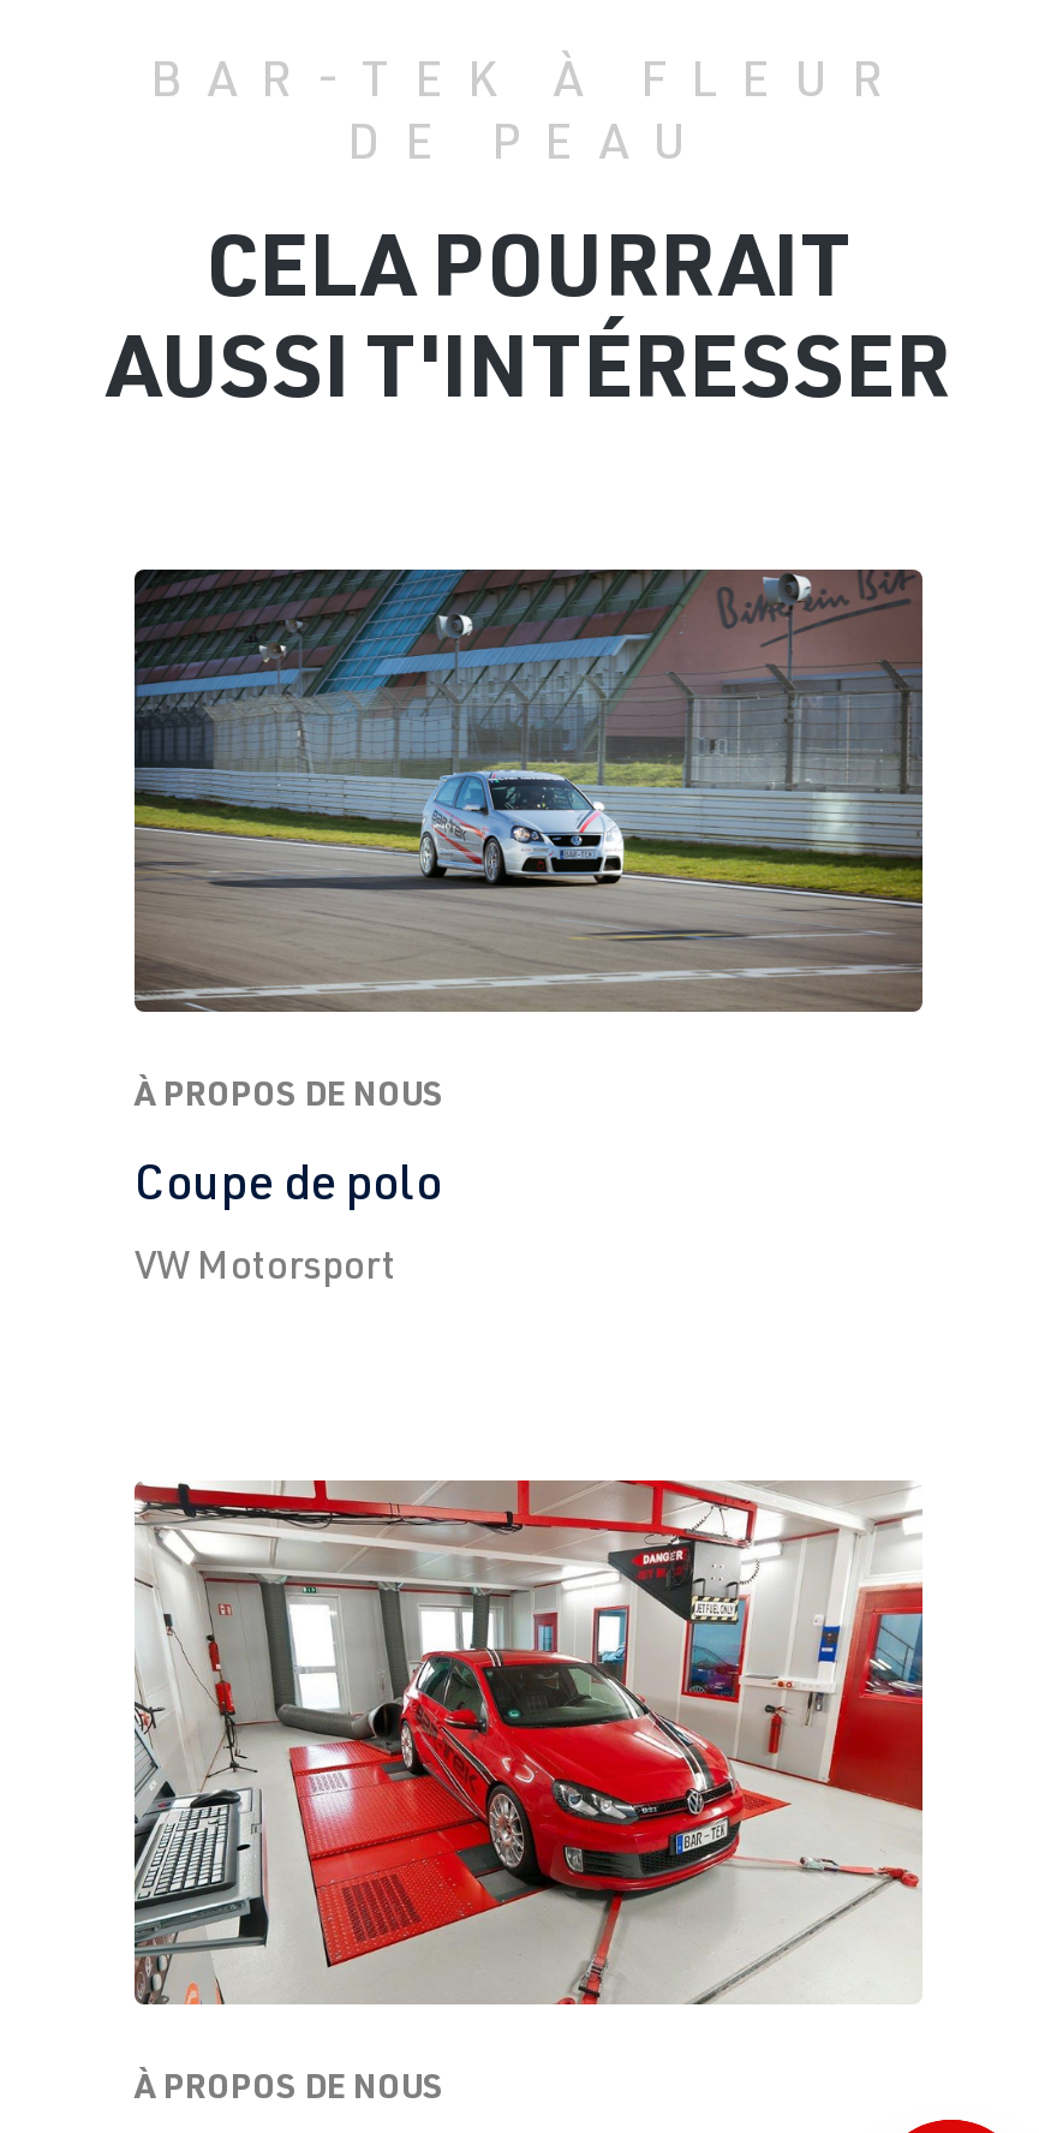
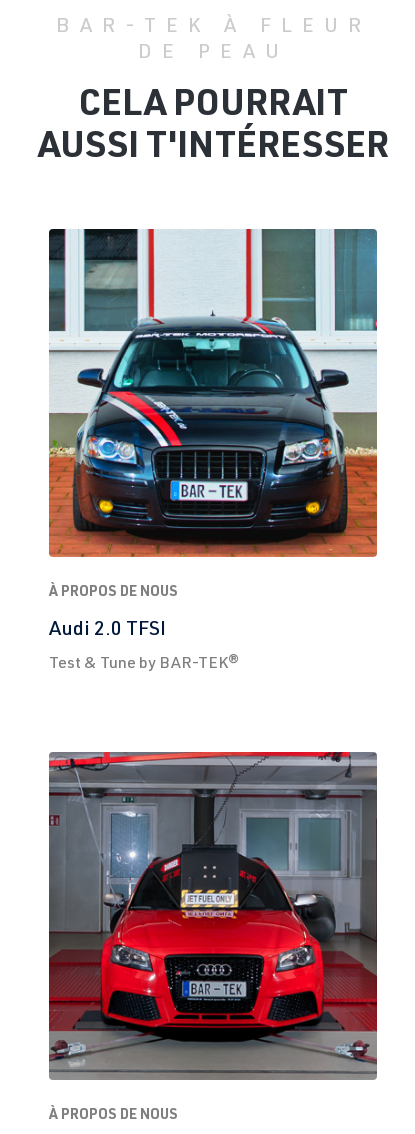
- [image]
+ [image]

- Coupe de polo
+ Audi 2.0 TFSI

- VW Motorsport
+ Test & Tune by BAR-TEK®

- [image]
+ [image]
